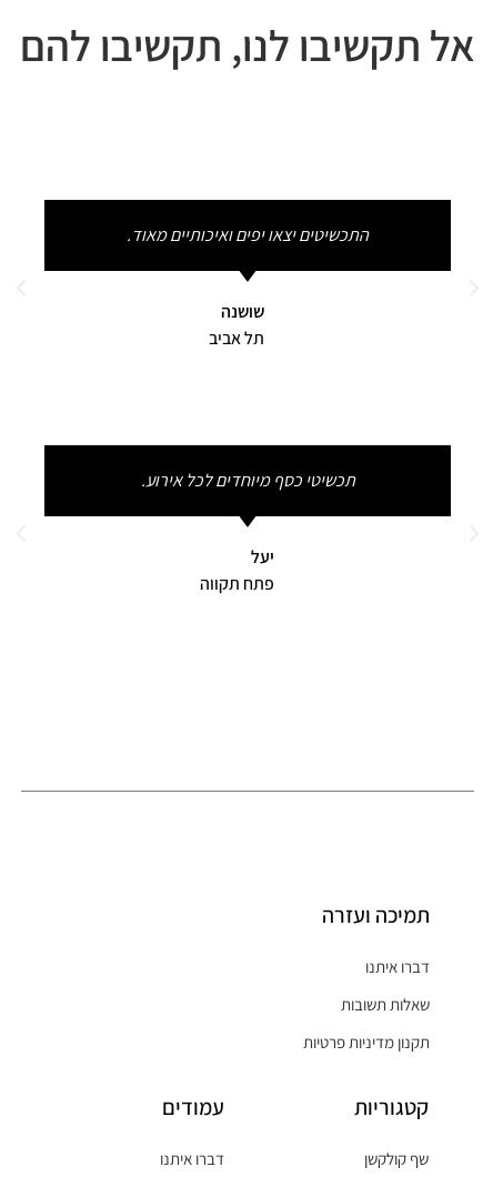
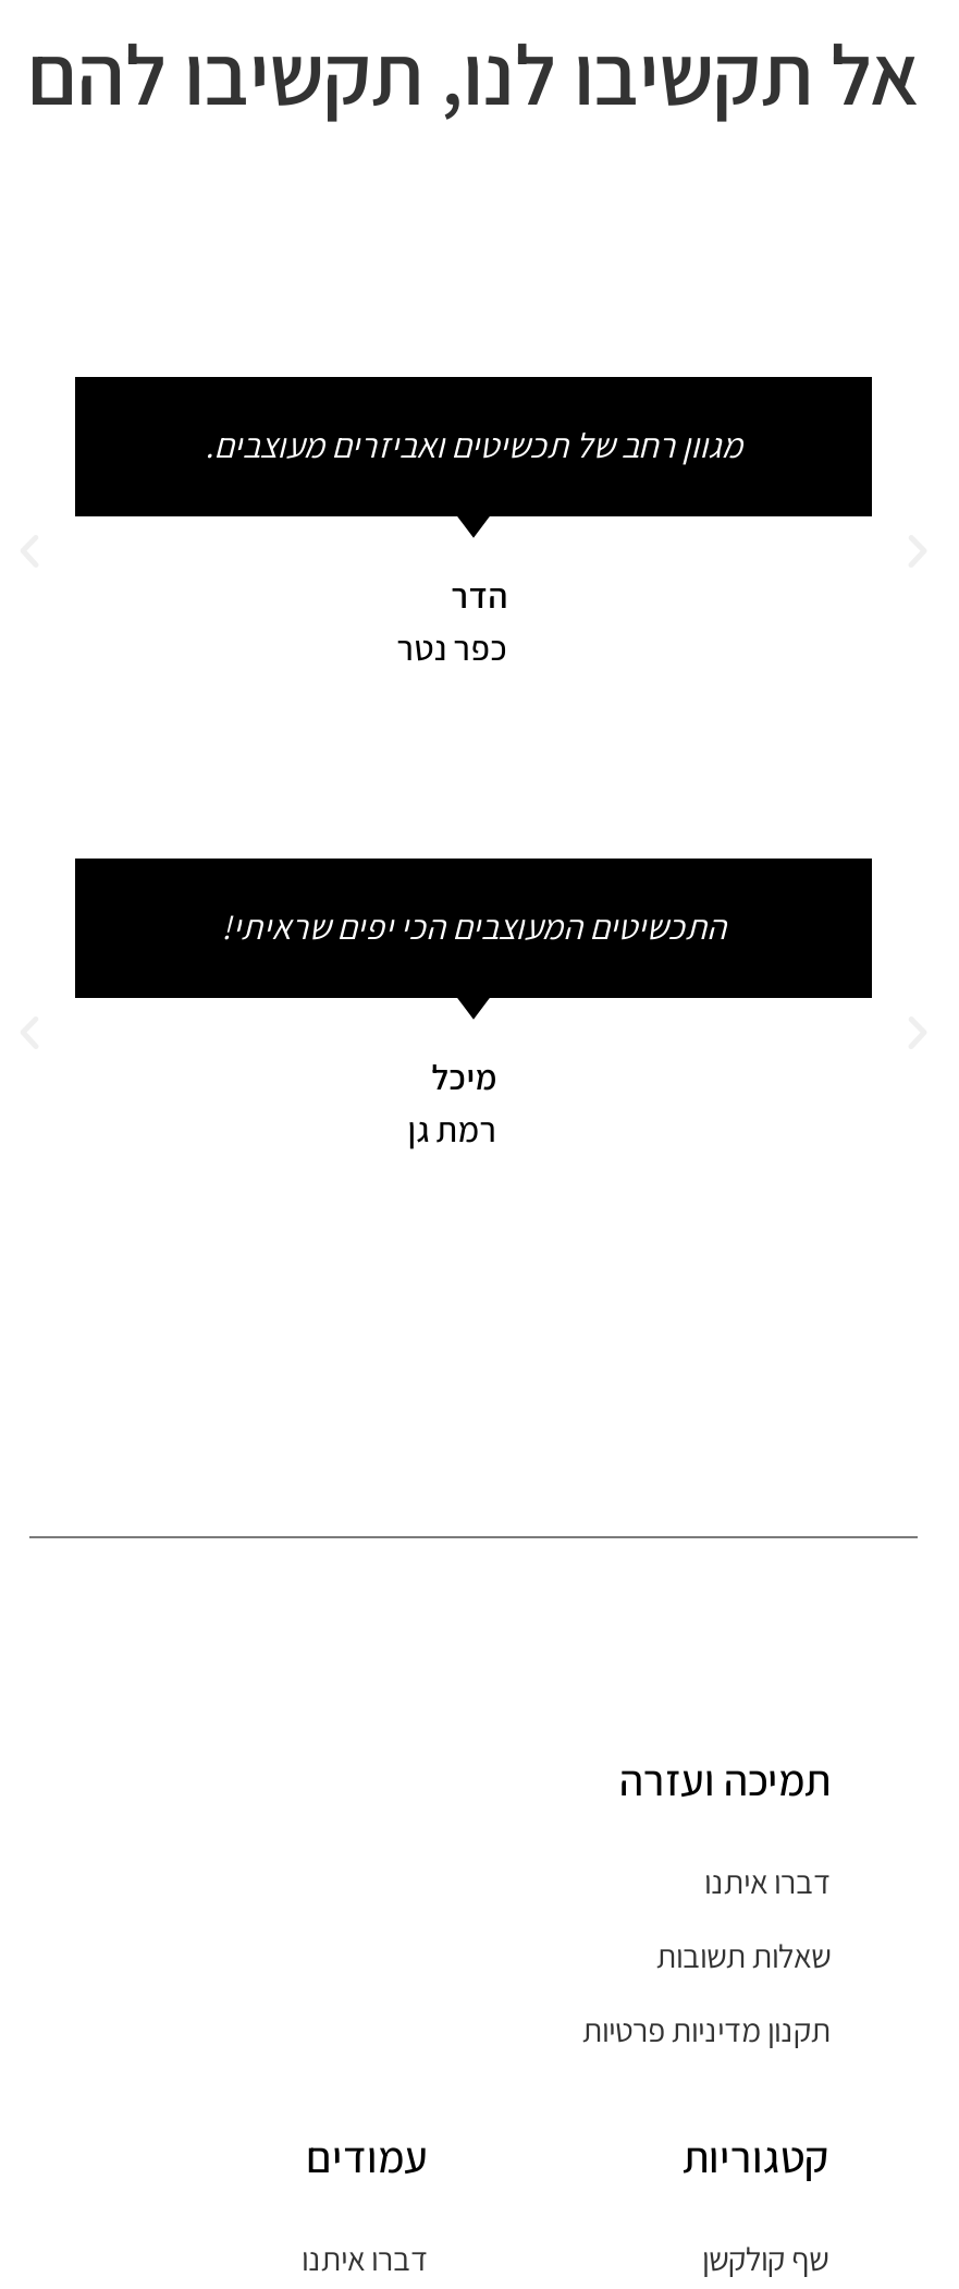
- התכשיטים יצאו יפים ואיכותיים מאוד.
+ מגוון רחב של תכשיטים ואביזרים מעוצבים.

- שושנה
- תל אביב
+ הדר
+ כפר נטר

- תכשיטי כסף מיוחדים לכל אירוע.
+ התכשיטים המעוצבים הכי יפים שראיתי!

- יעל
- פתח תקווה
+ מיכל
+ רמת גן
